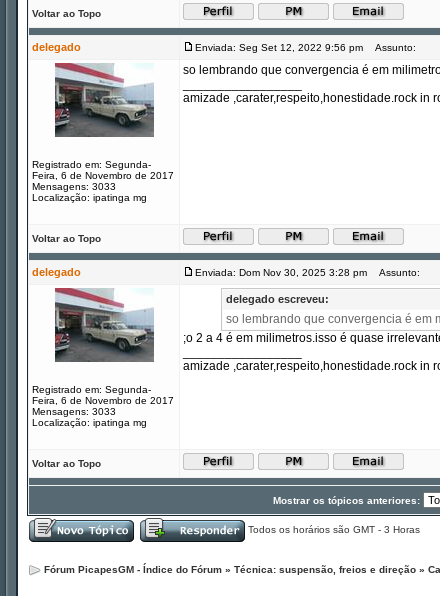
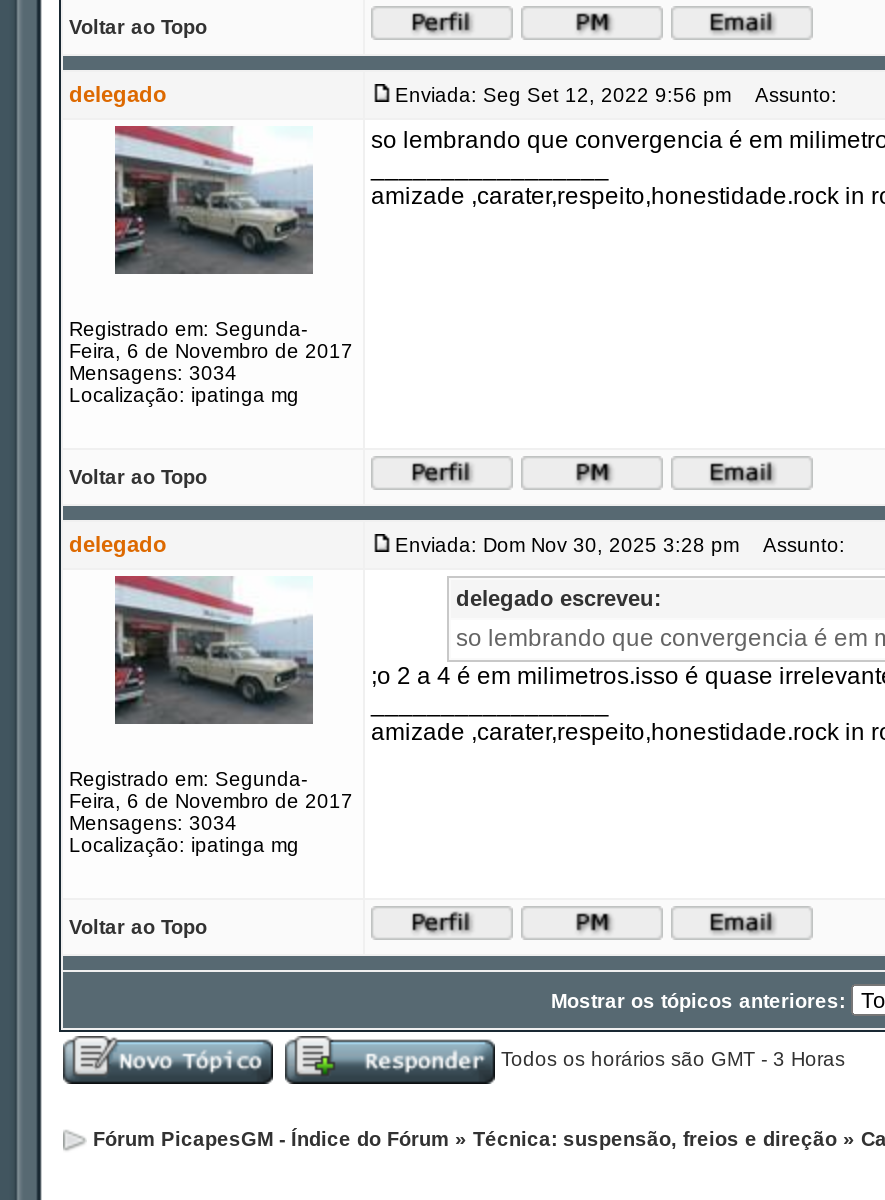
- Mensagens: 3033
+ Mensagens: 3034

- Mensagens: 3033
+ Mensagens: 3034
